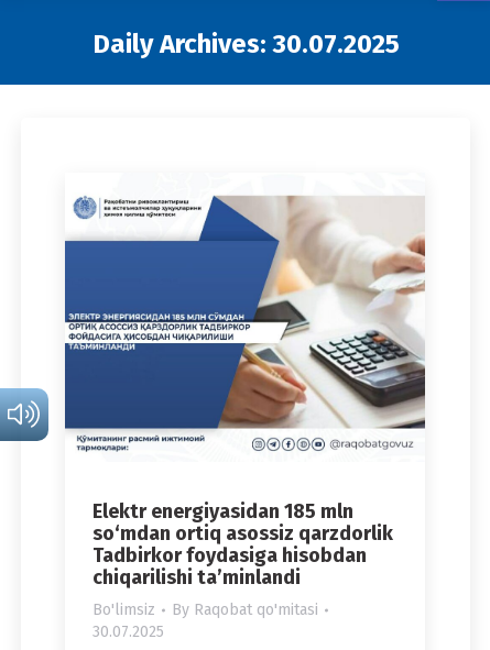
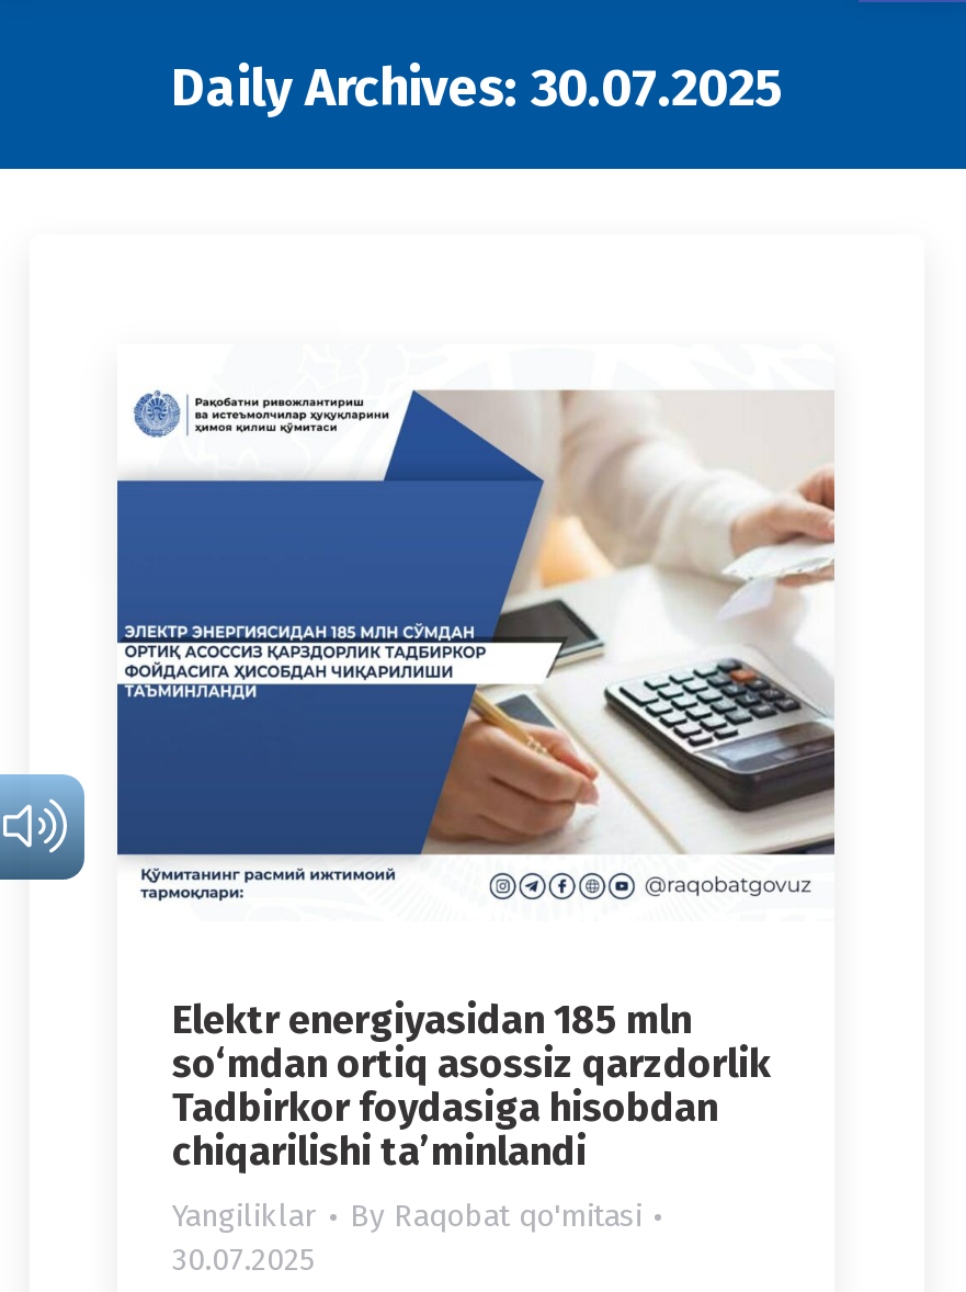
- Bo'limsiz
+ Yangiliklar
